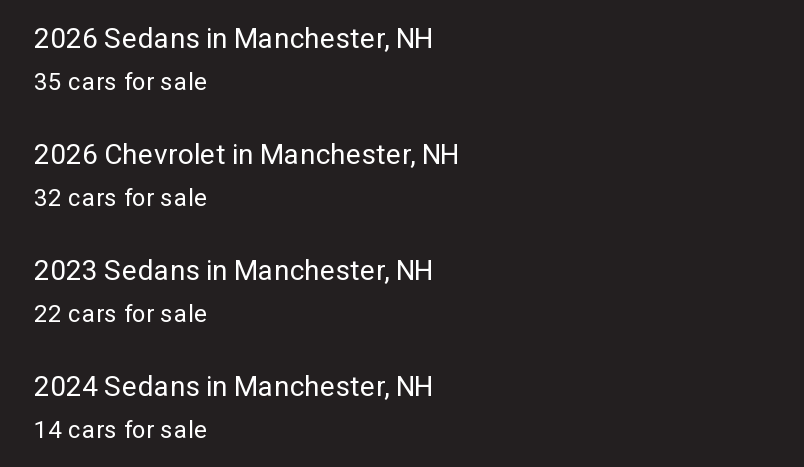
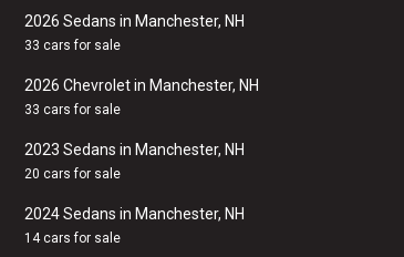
- 35 cars for sale
+ 33 cars for sale

- 32 cars for sale
+ 33 cars for sale

- 22 cars for sale
+ 20 cars for sale
